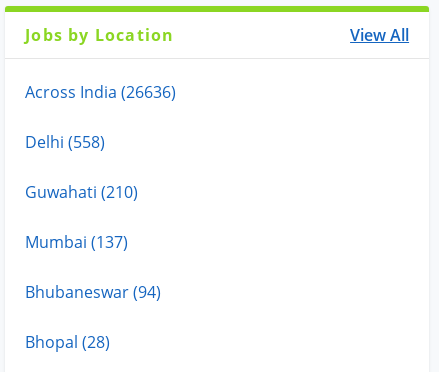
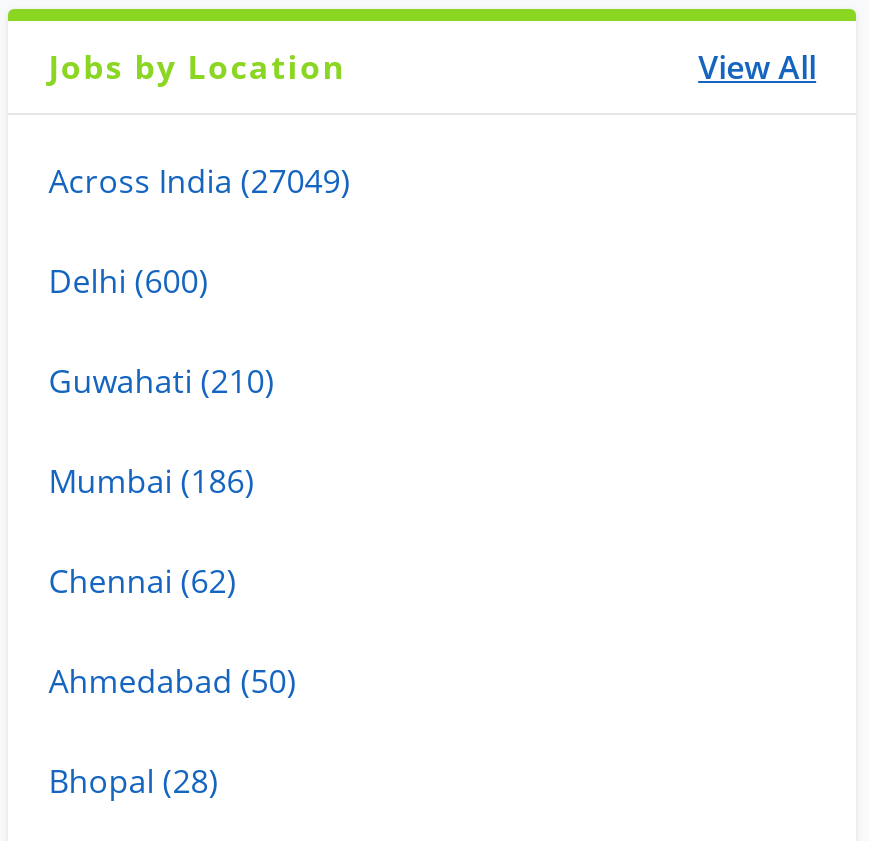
- Across India (26636)
+ Across India (27049)

- Delhi (558)
+ Delhi (600)

- Mumbai (137)
- Bhubaneswar (94)
+ Mumbai (186)
+ Chennai (62)
+ Ahmedabad (50)
